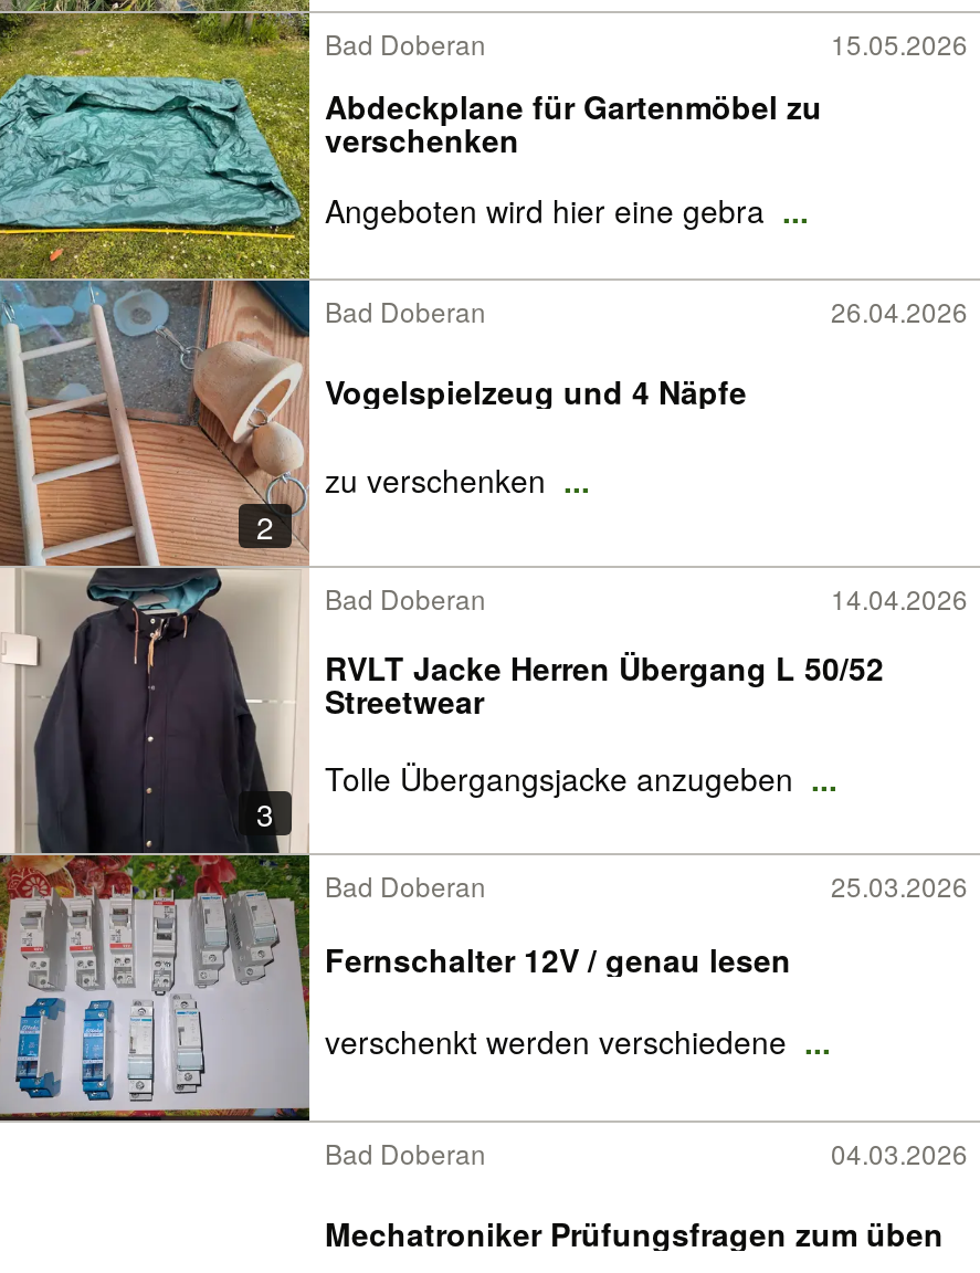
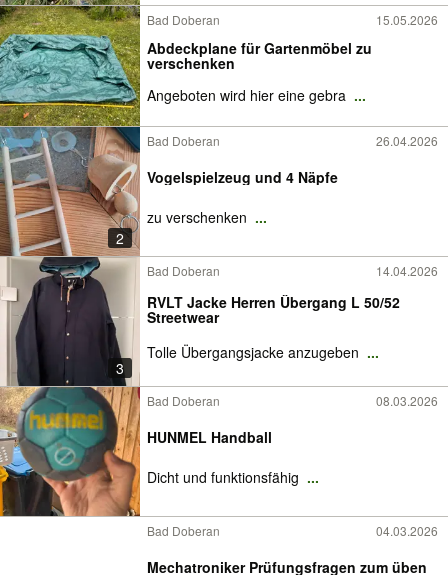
- [image]
- Fernschalter 12V / genau lesen
+ [image]
+ HUNMEL Handball

- 25.03.2026
+ 08.03.2026

- verschenkt werden verschiedene ...
+ Dicht und funktionsfähig ...
